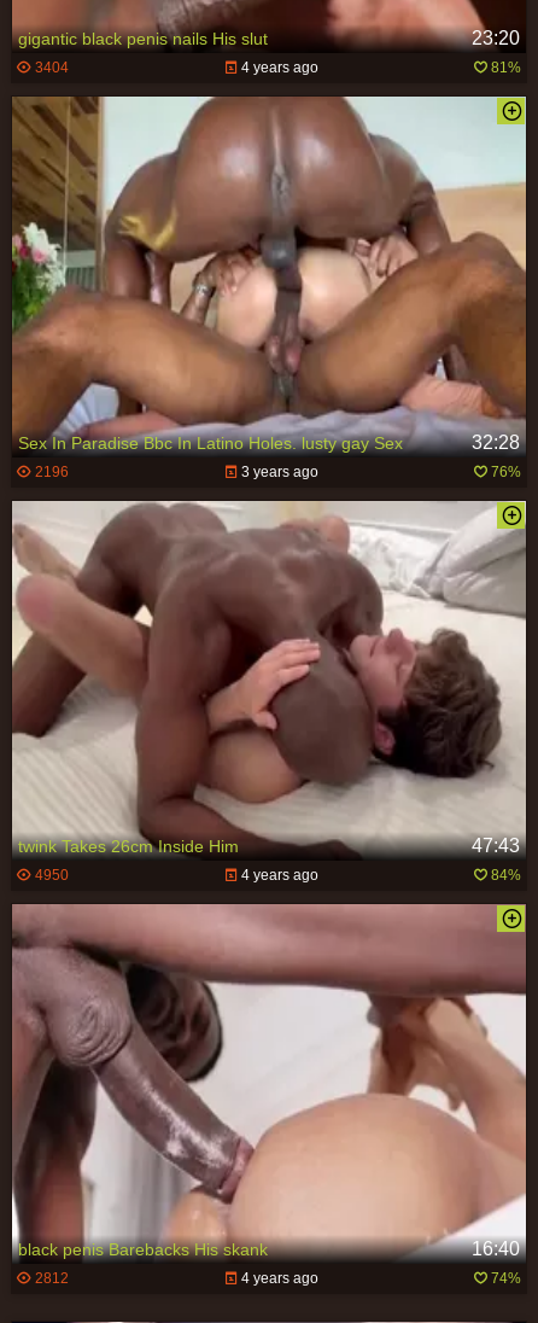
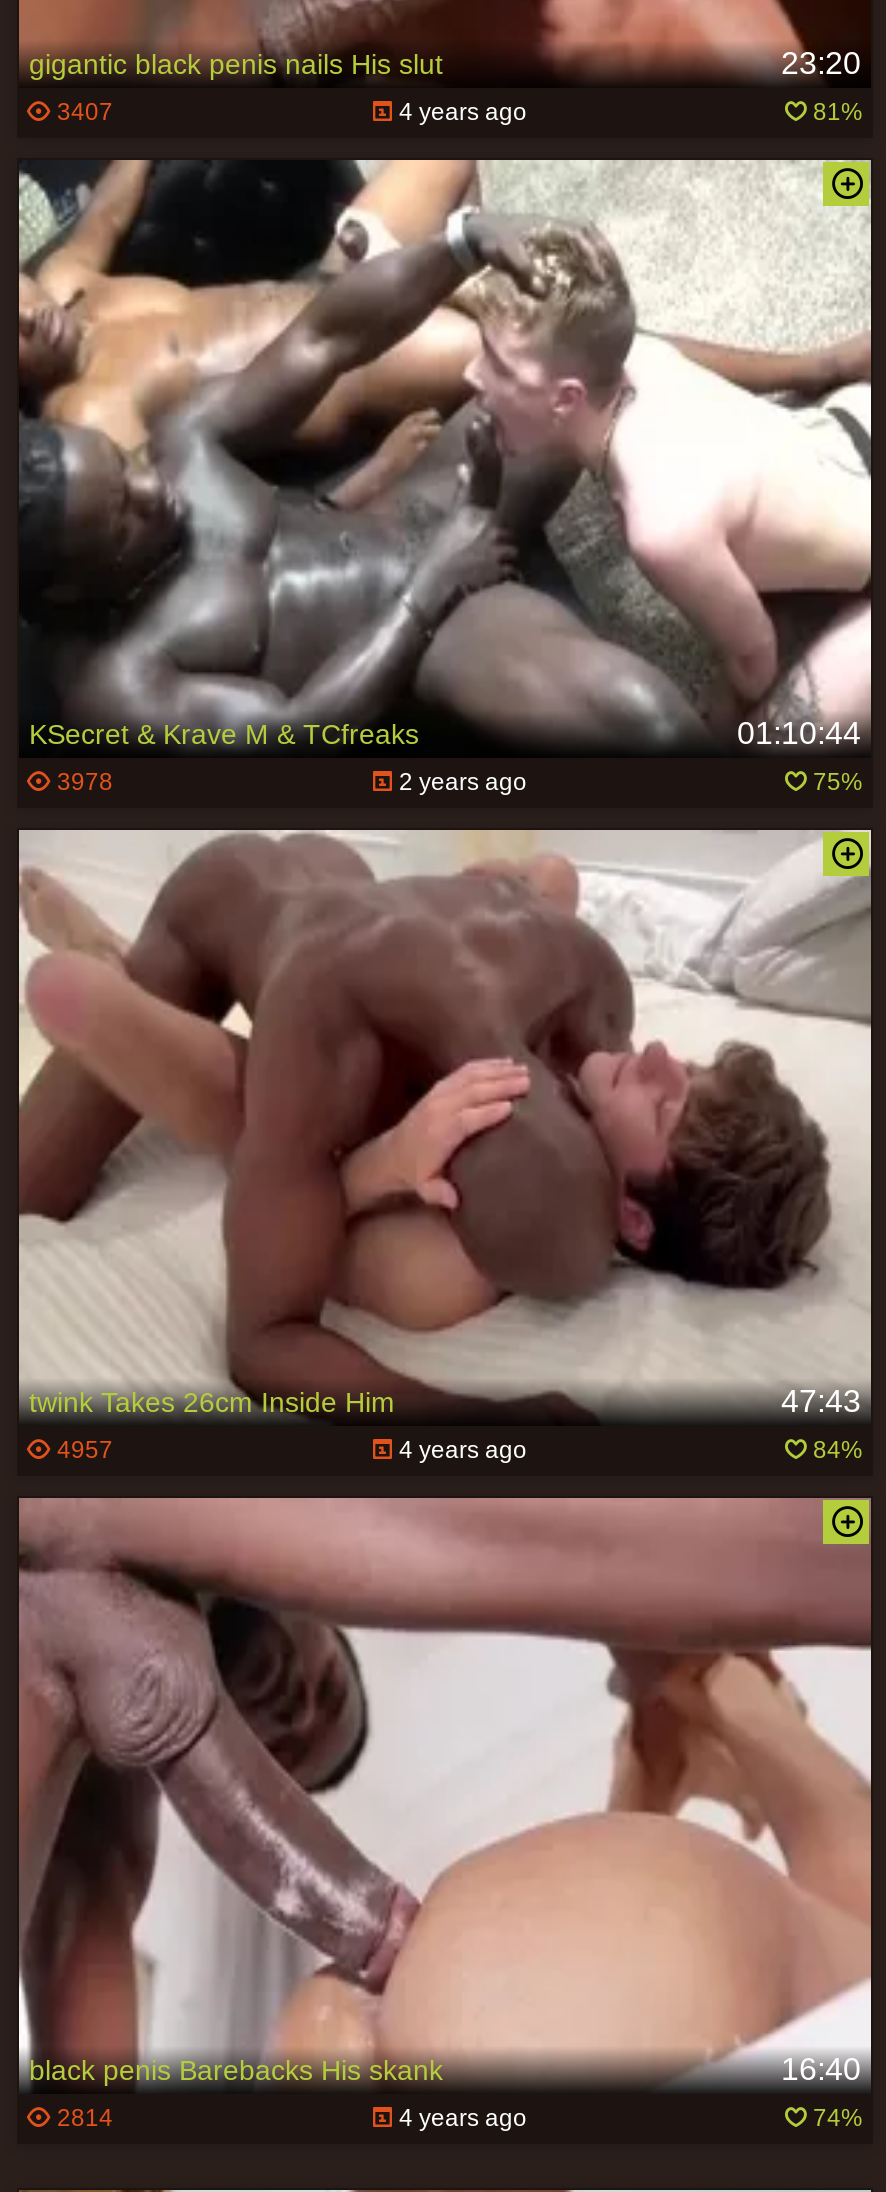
- 3404
+ 3407

- [image]
- Sex In Paradise Bbc In Latino Holes. lusty gay Sex
- 32:28
+ [image]
+ KSecret & Krave M & TCfreaks
+ 01:10:44

- 2196
- 3 years ago
- 76%
+ 3978
+ 2 years ago
+ 75%

- 4950
+ 4957

- 2812
+ 2814
